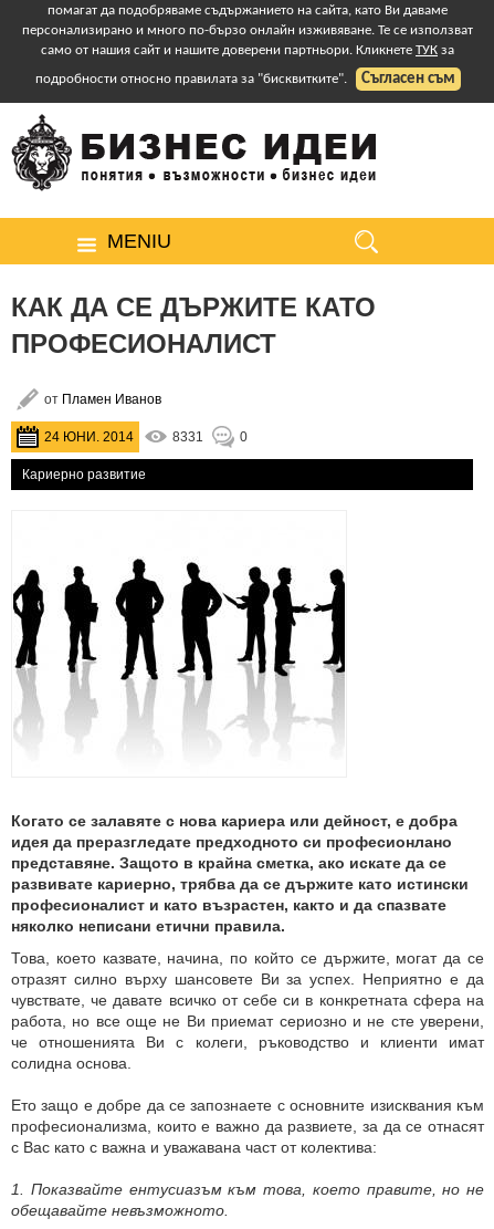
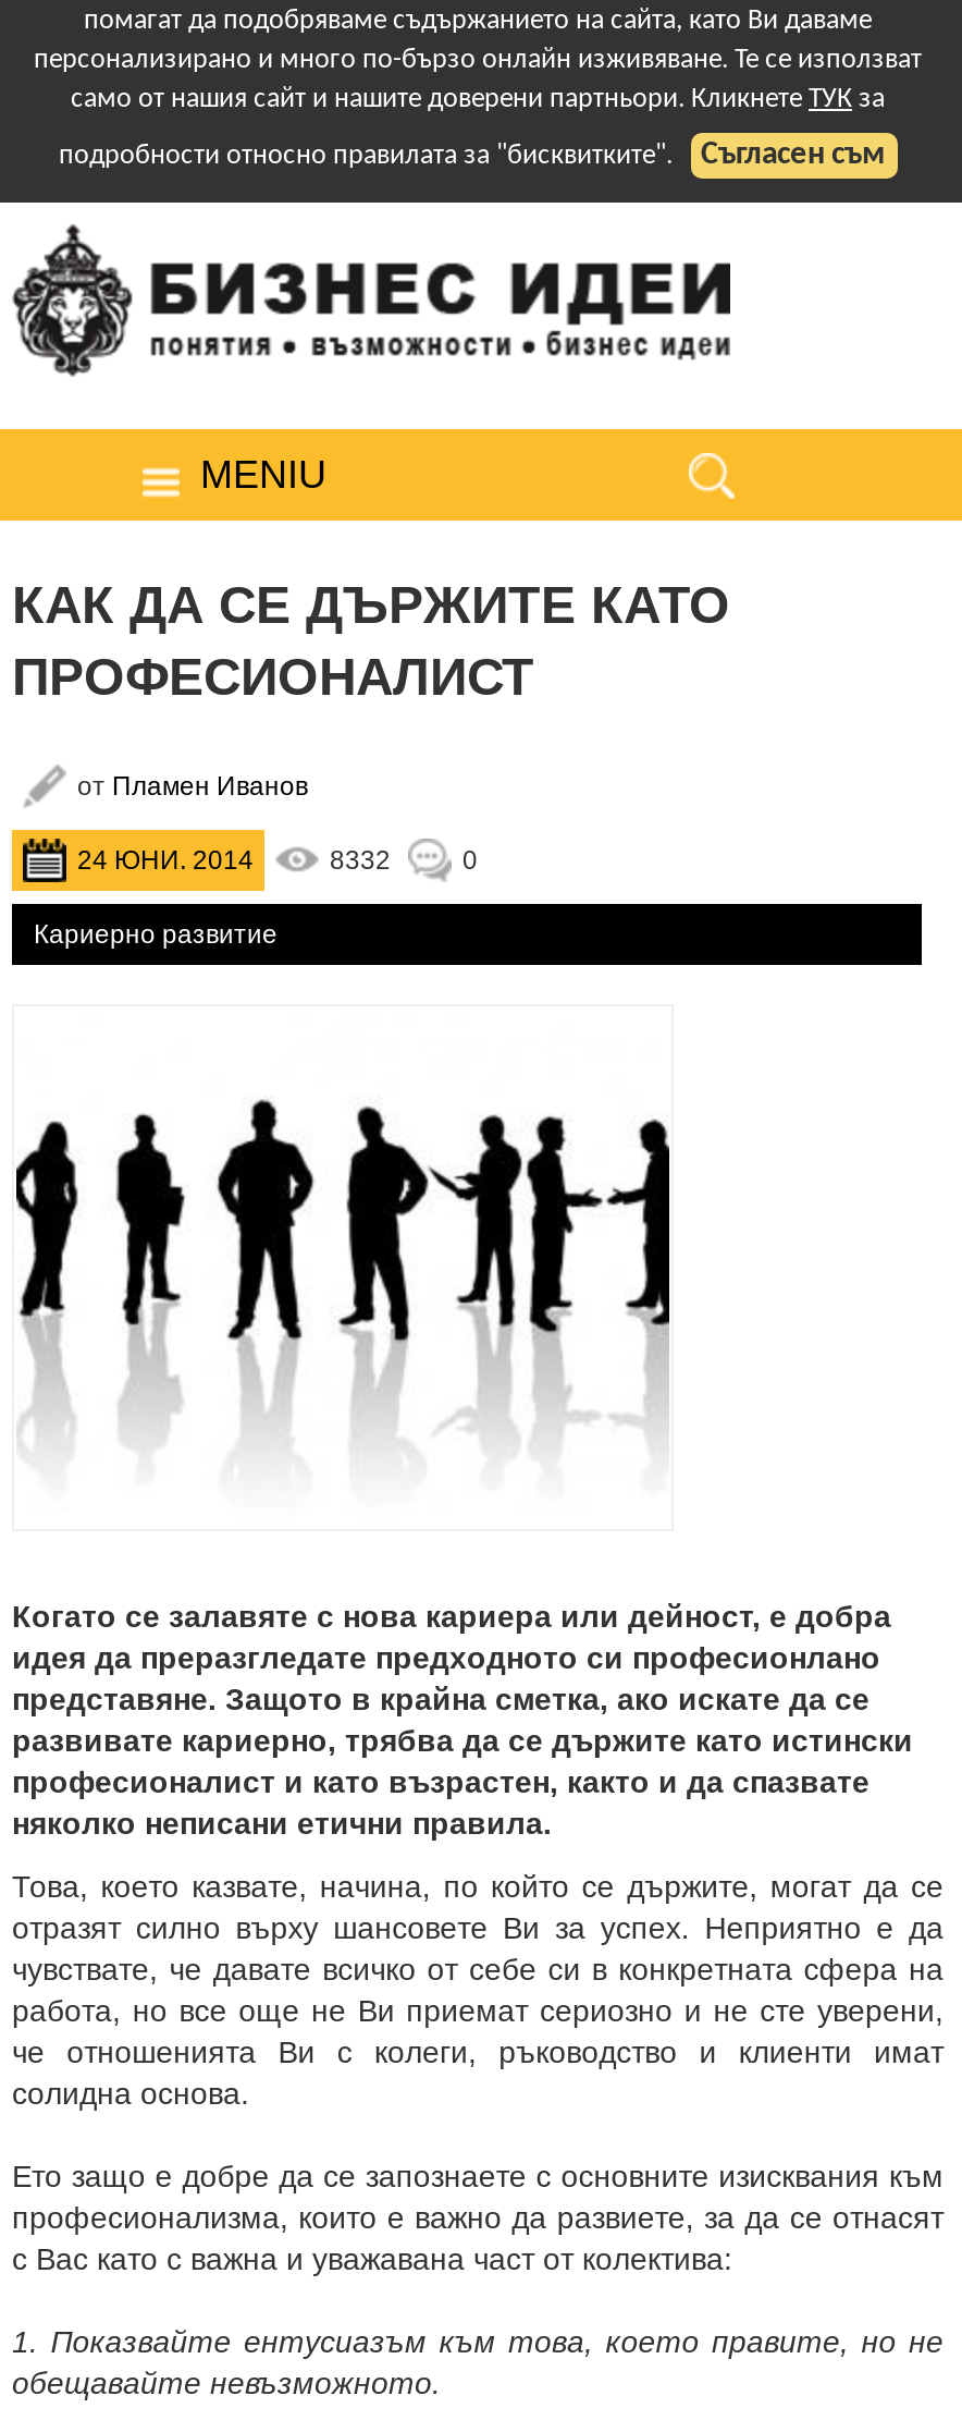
- 8331
+ 8332
